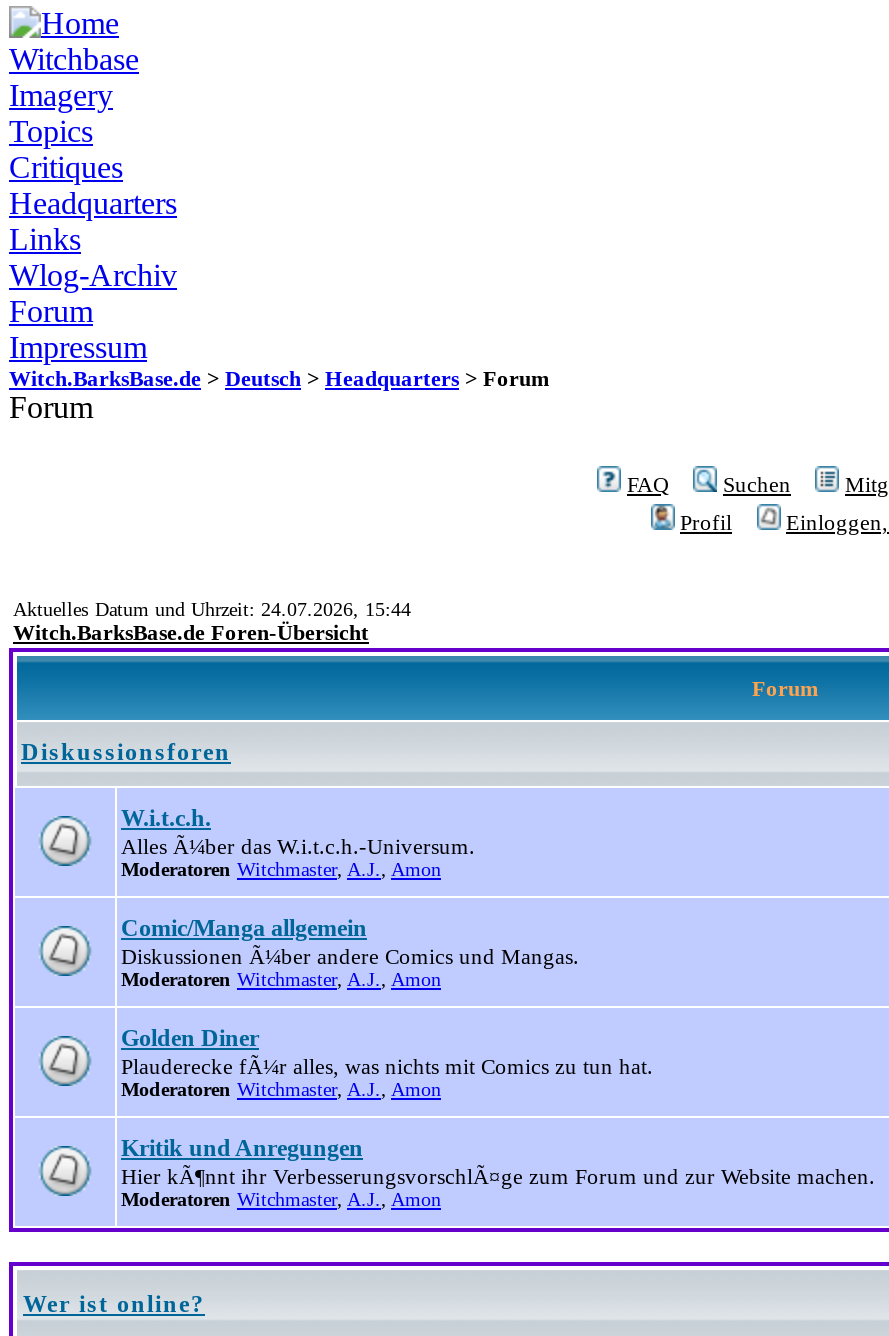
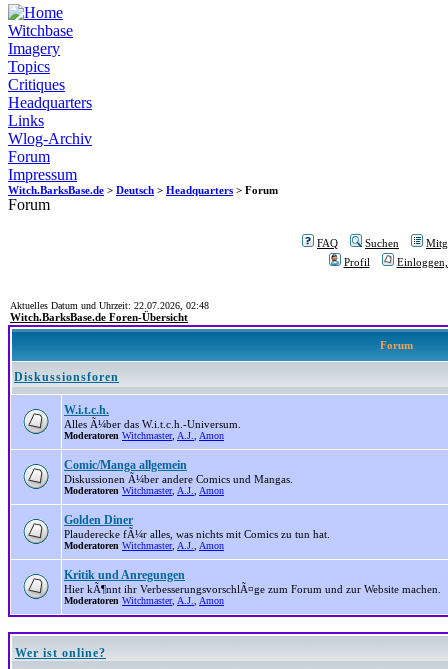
- Aktuelles Datum und Uhrzeit: 24.07.2026, 15:44
+ Aktuelles Datum und Uhrzeit: 22.07.2026, 02:48
